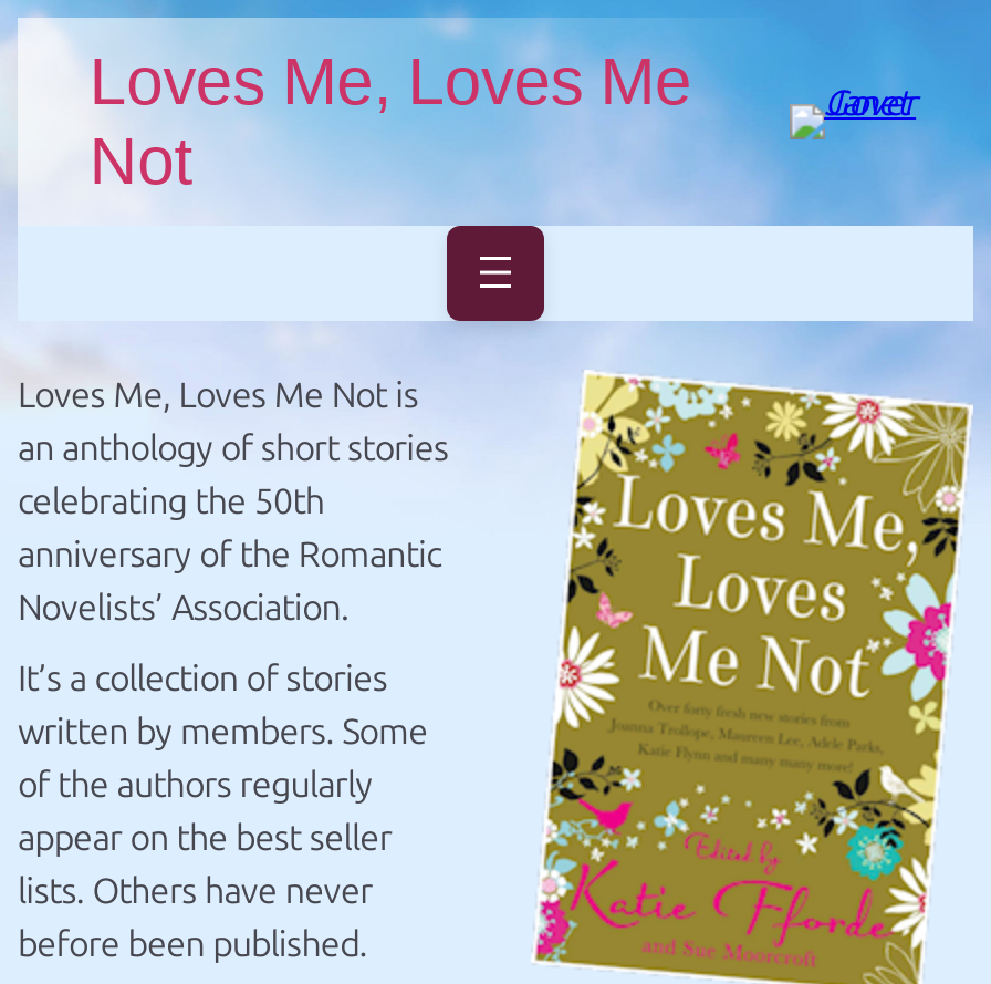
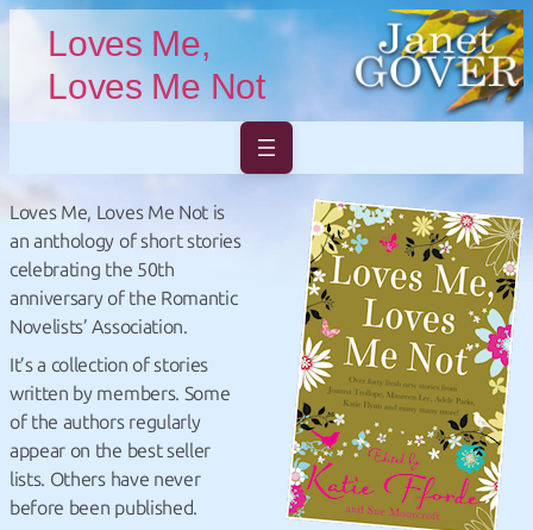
- [image]
+ [image]
